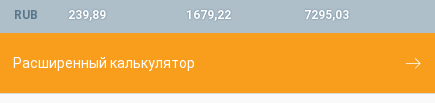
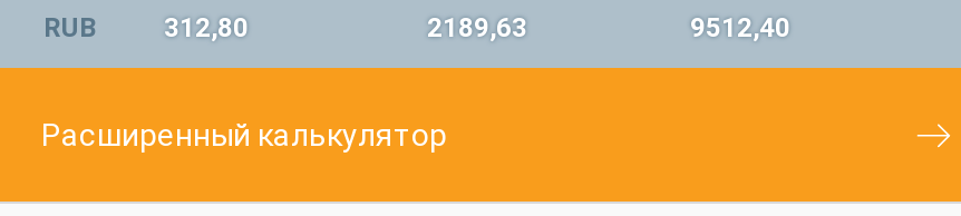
- 239,89
+ 312,80

- 1679,22
+ 2189,63

- 7295,03
+ 9512,40
